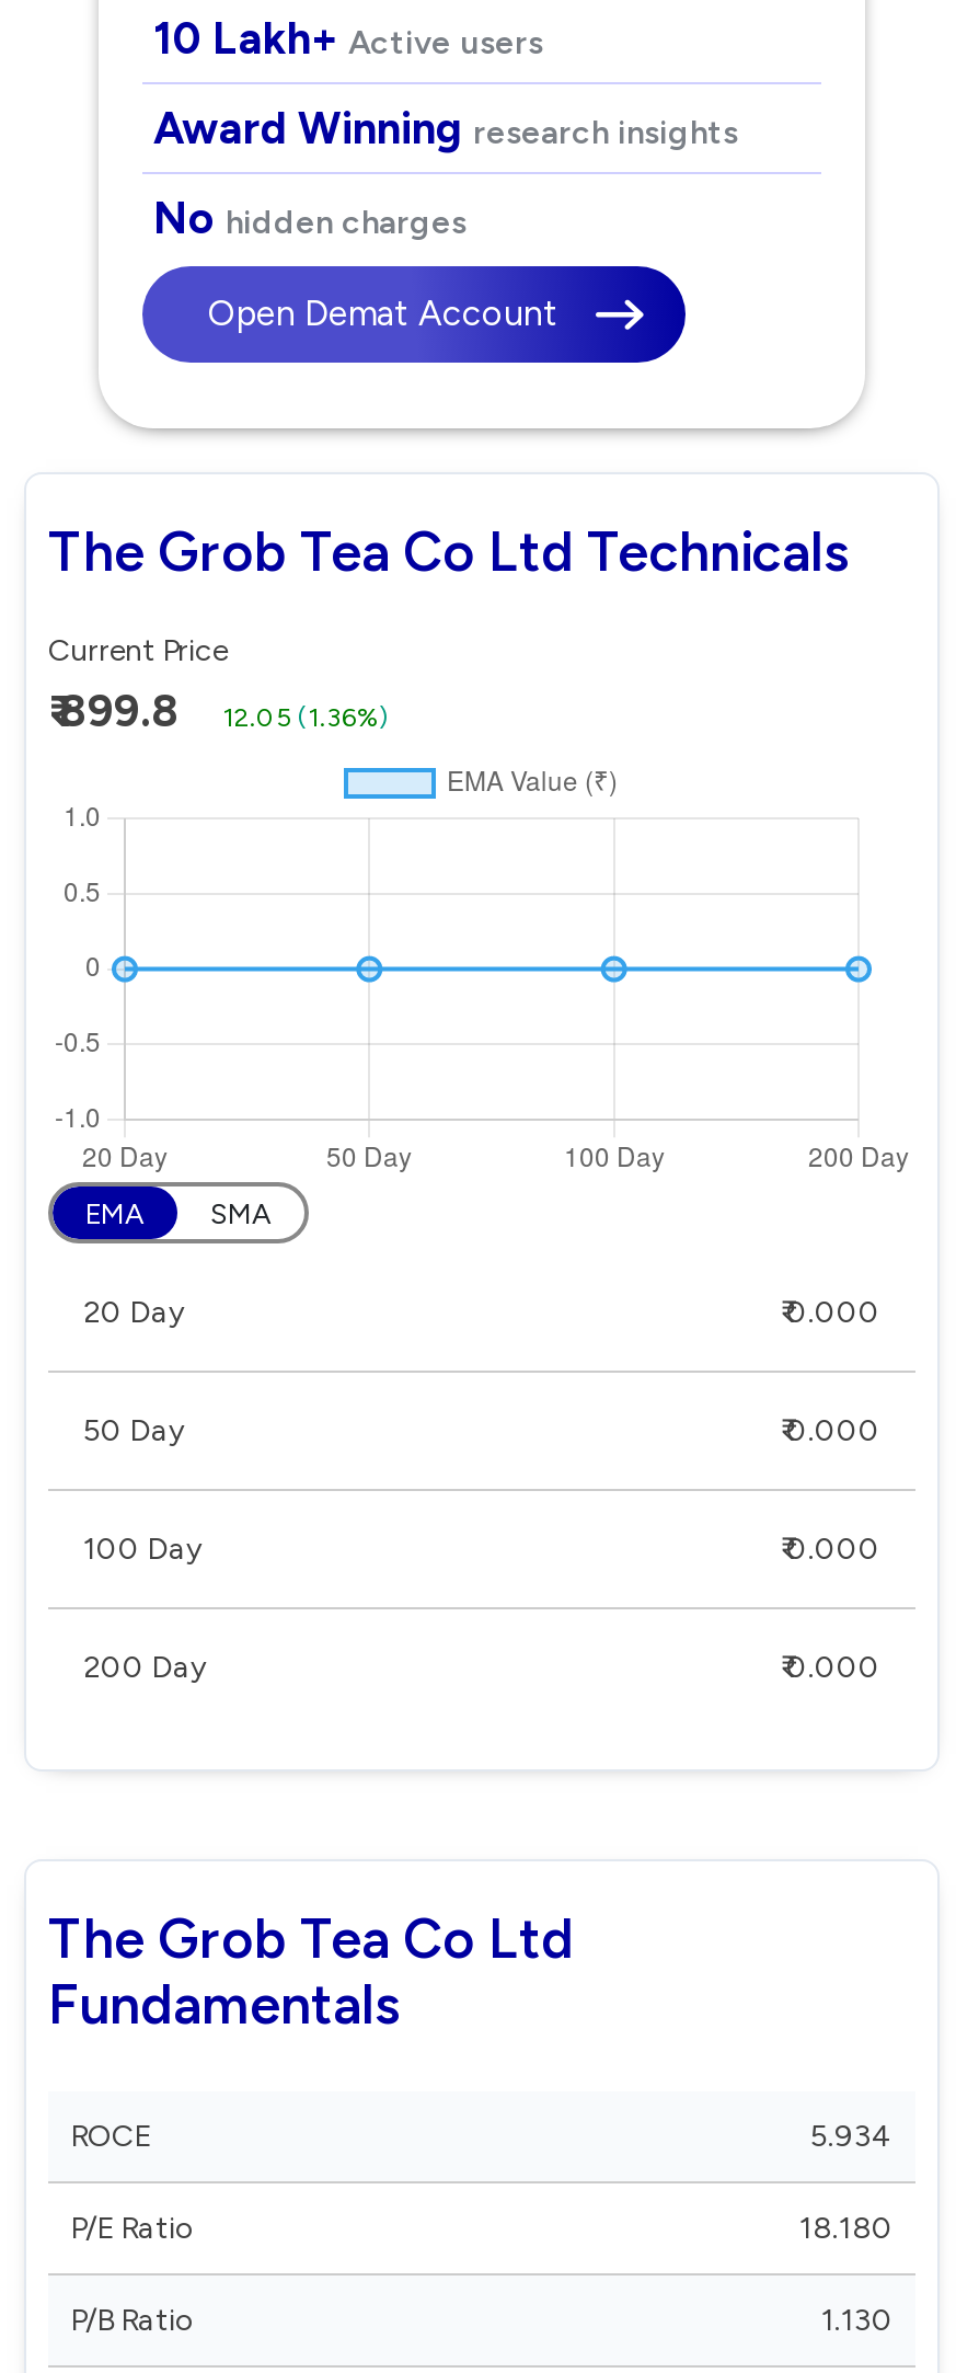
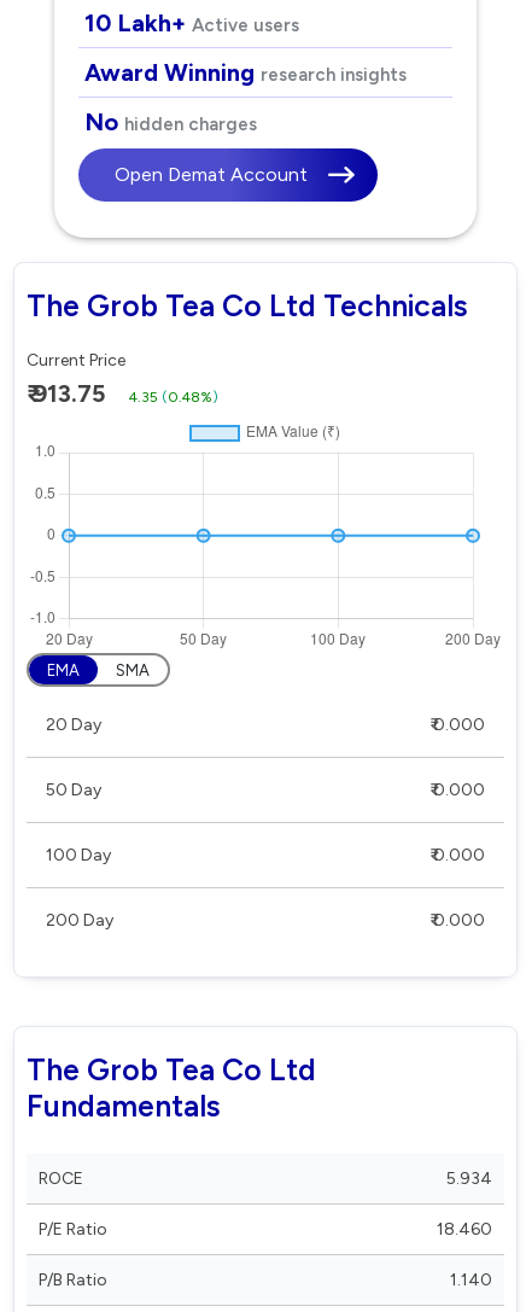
- ₹ 899.8
+ ₹ 913.75

- 12.05 (1.36%)
+ 4.35 (0.48%)

- 18.180
+ 18.460

- 1.130
+ 1.140
